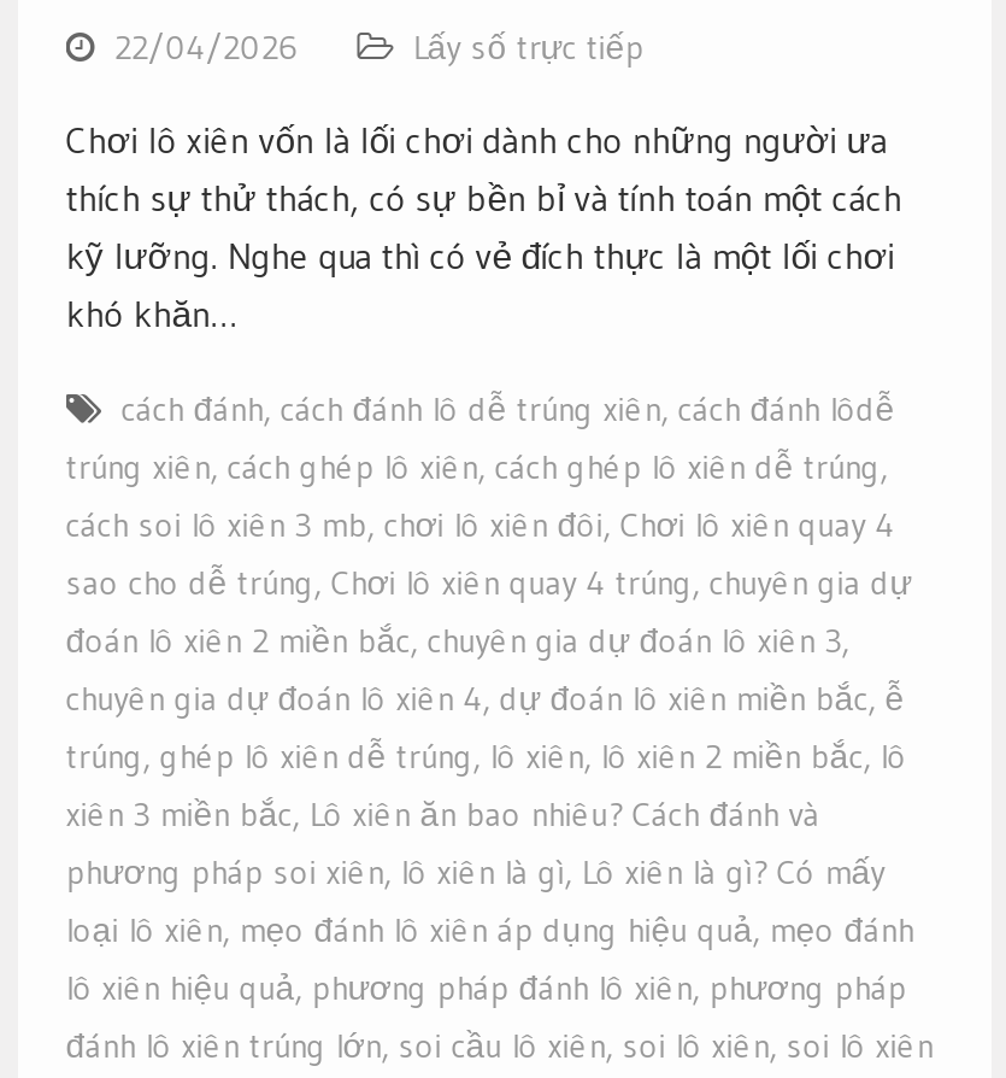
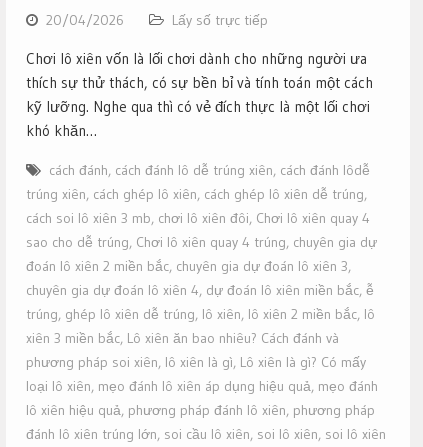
- 22/04/2026
+ 20/04/2026
